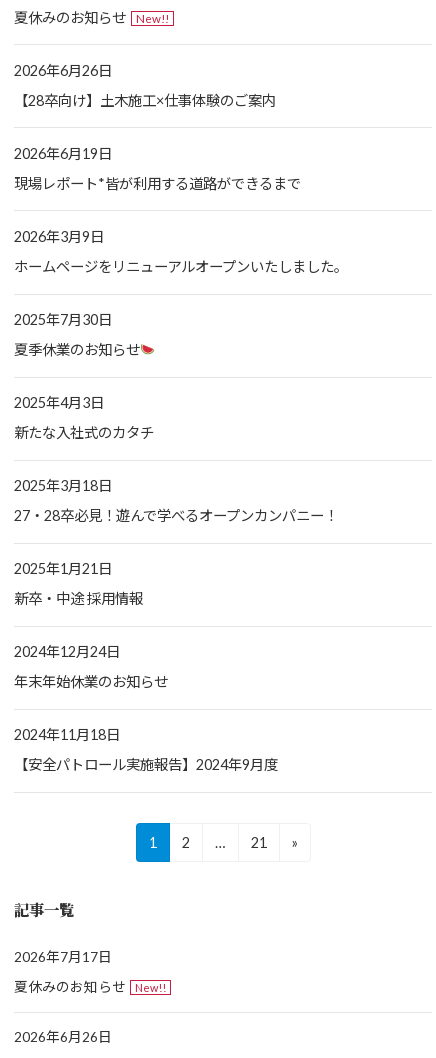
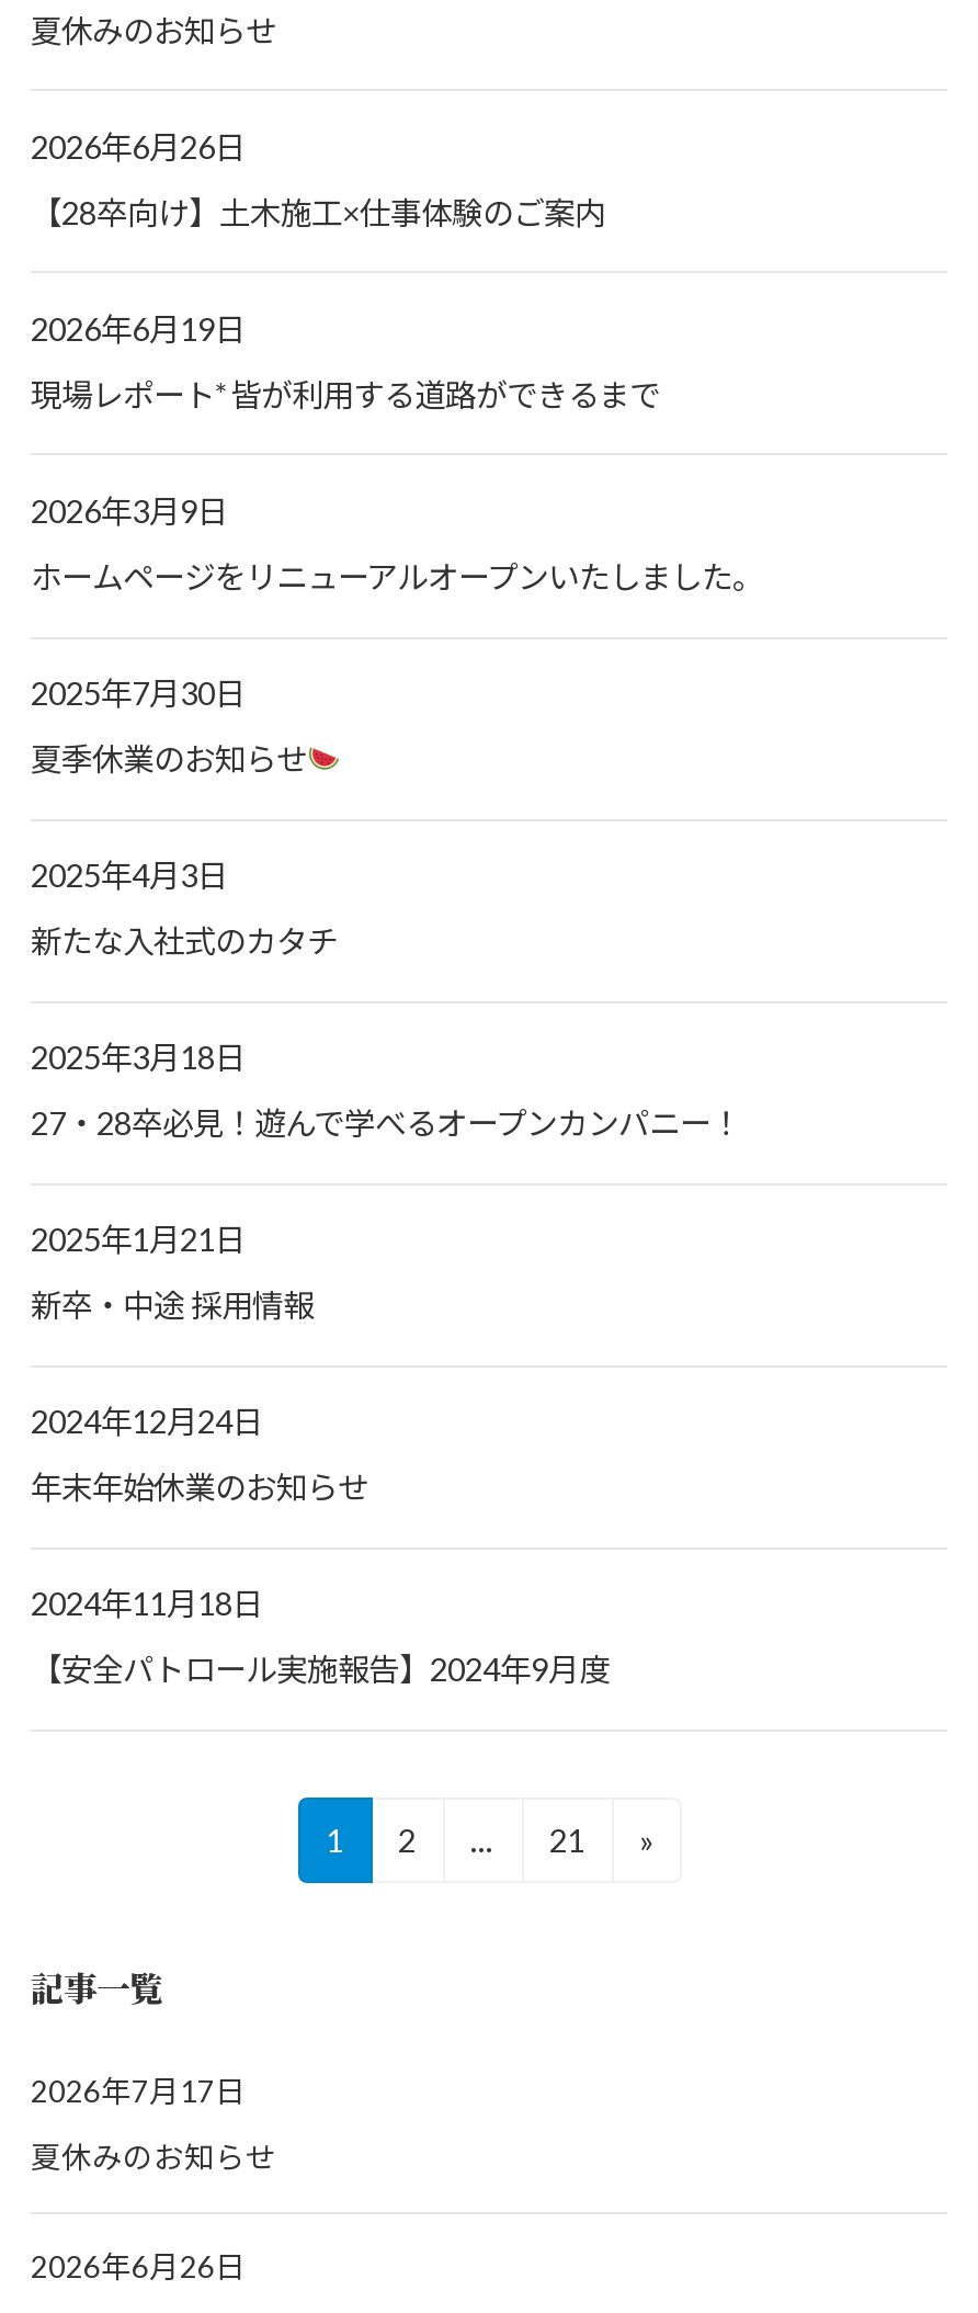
- New!!

- New!!
